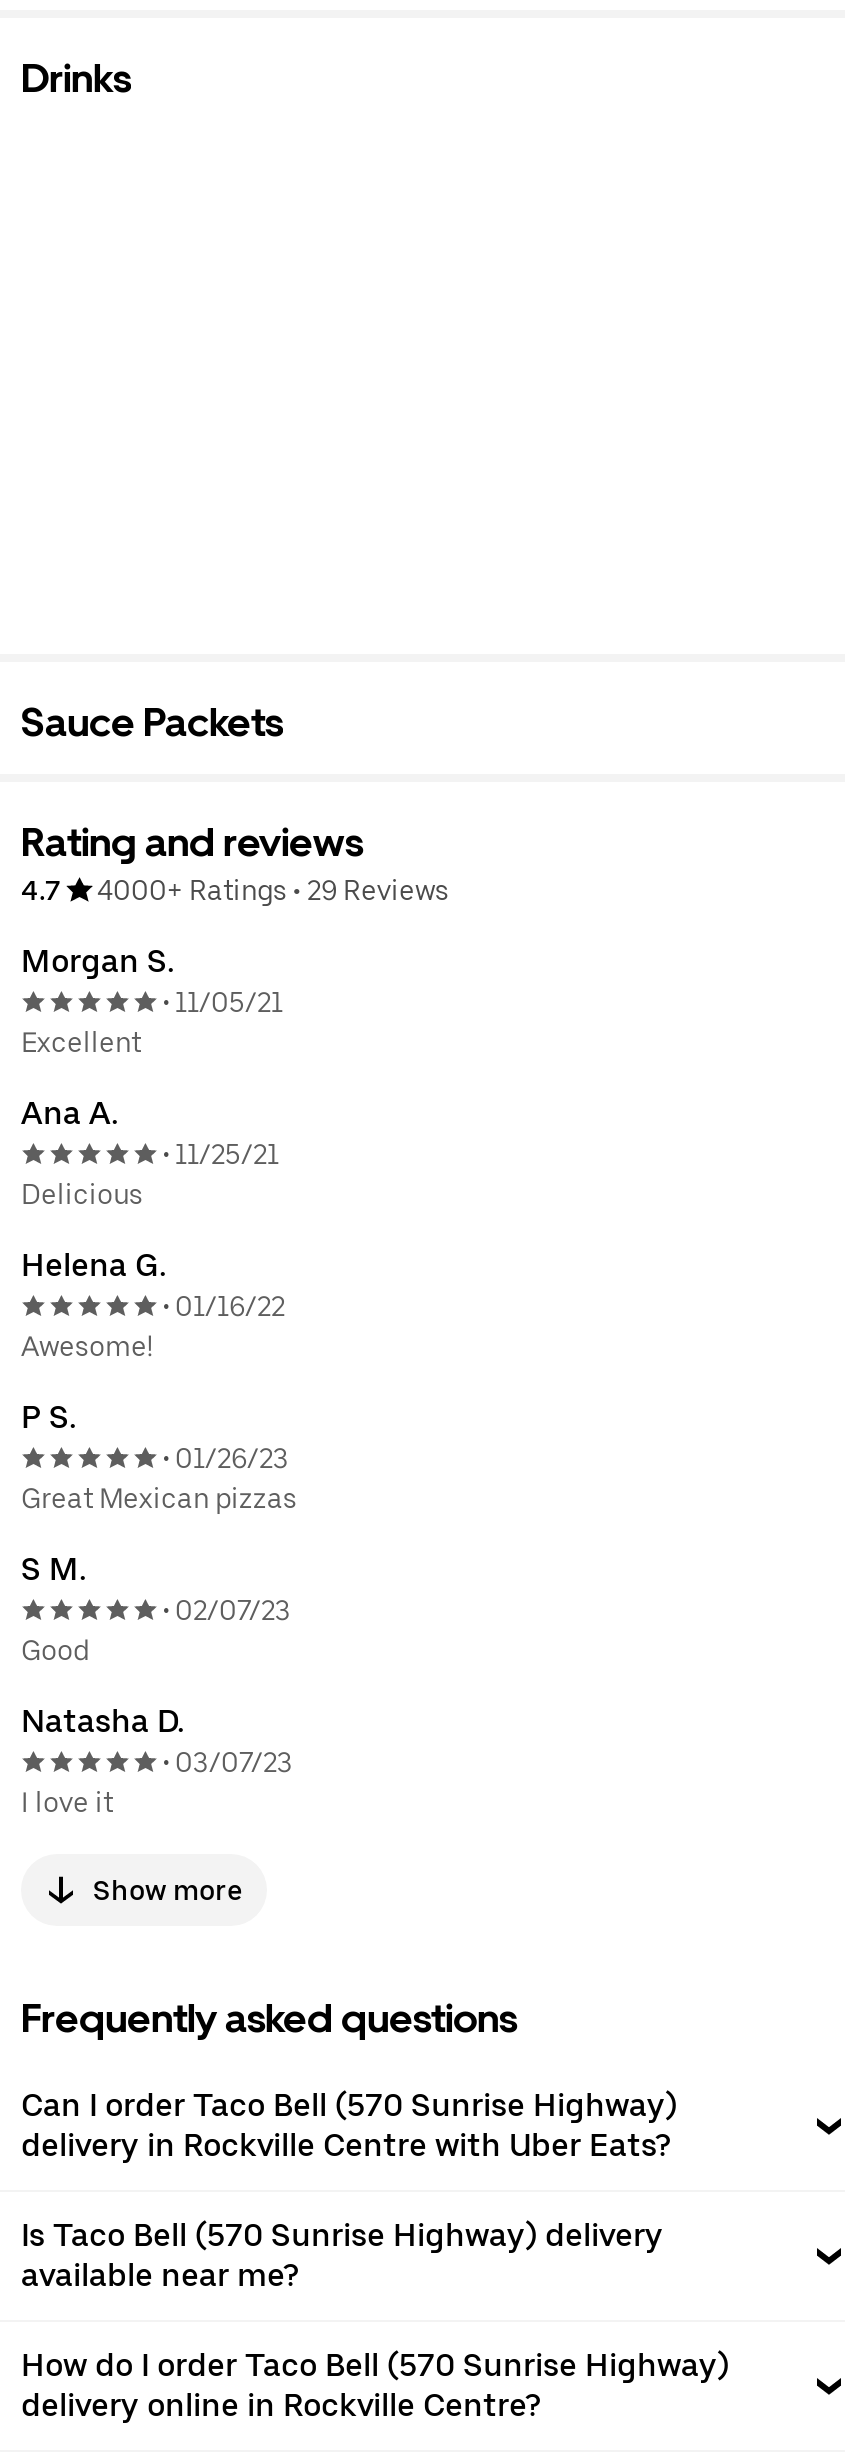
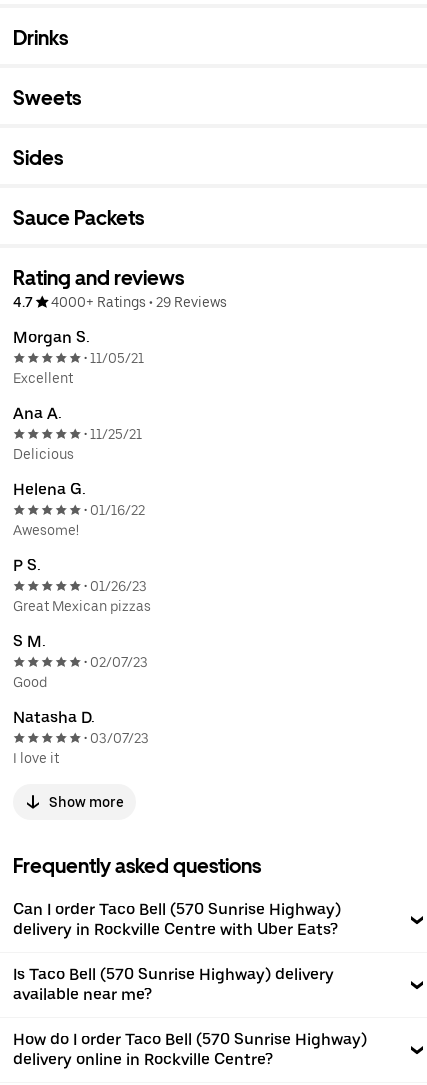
+ Sweets
+ Sides
